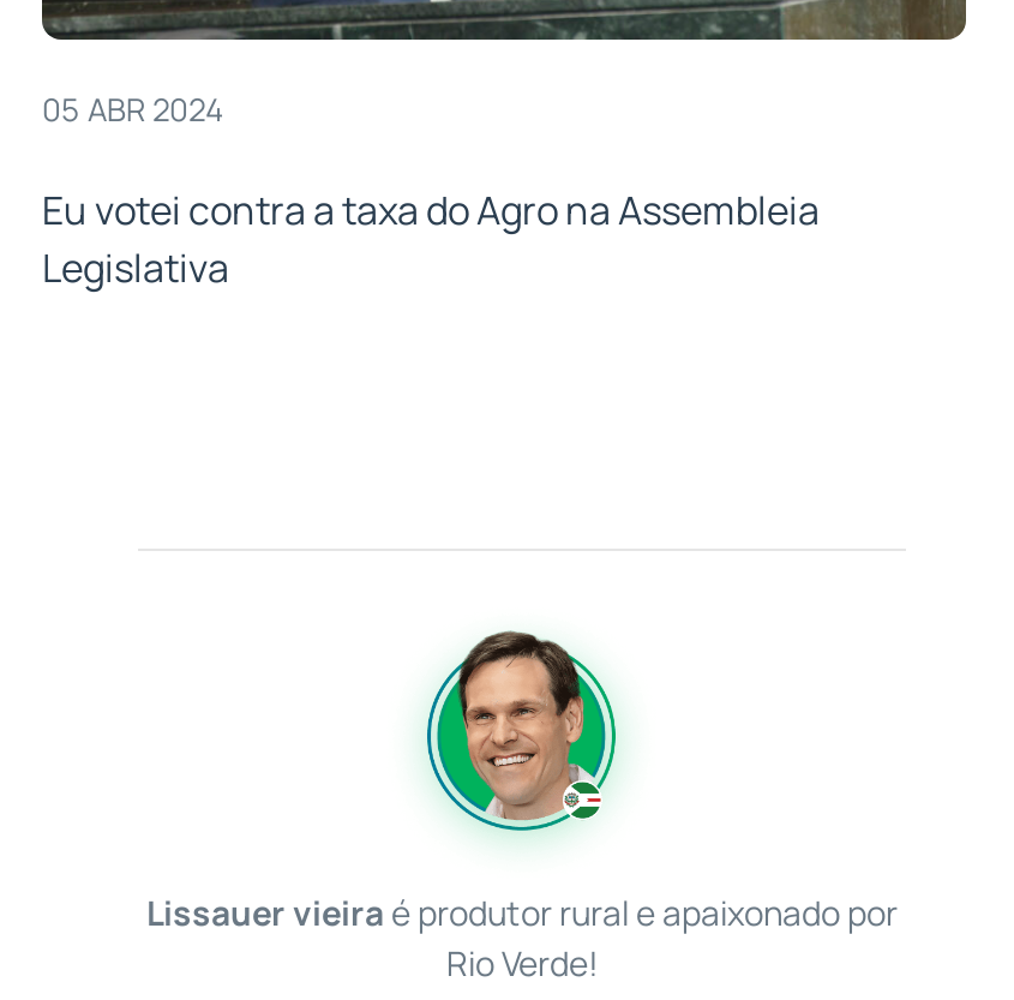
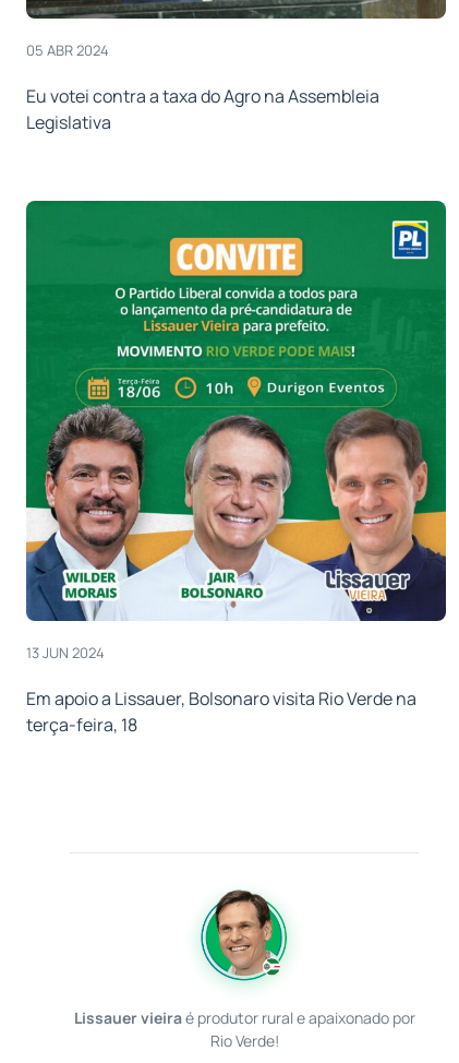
+ [image]
+ 13 JUN 2024
+ Em apoio a Lissauer, Bolsonaro visita Rio Verde na
+ terça-feira, 18
